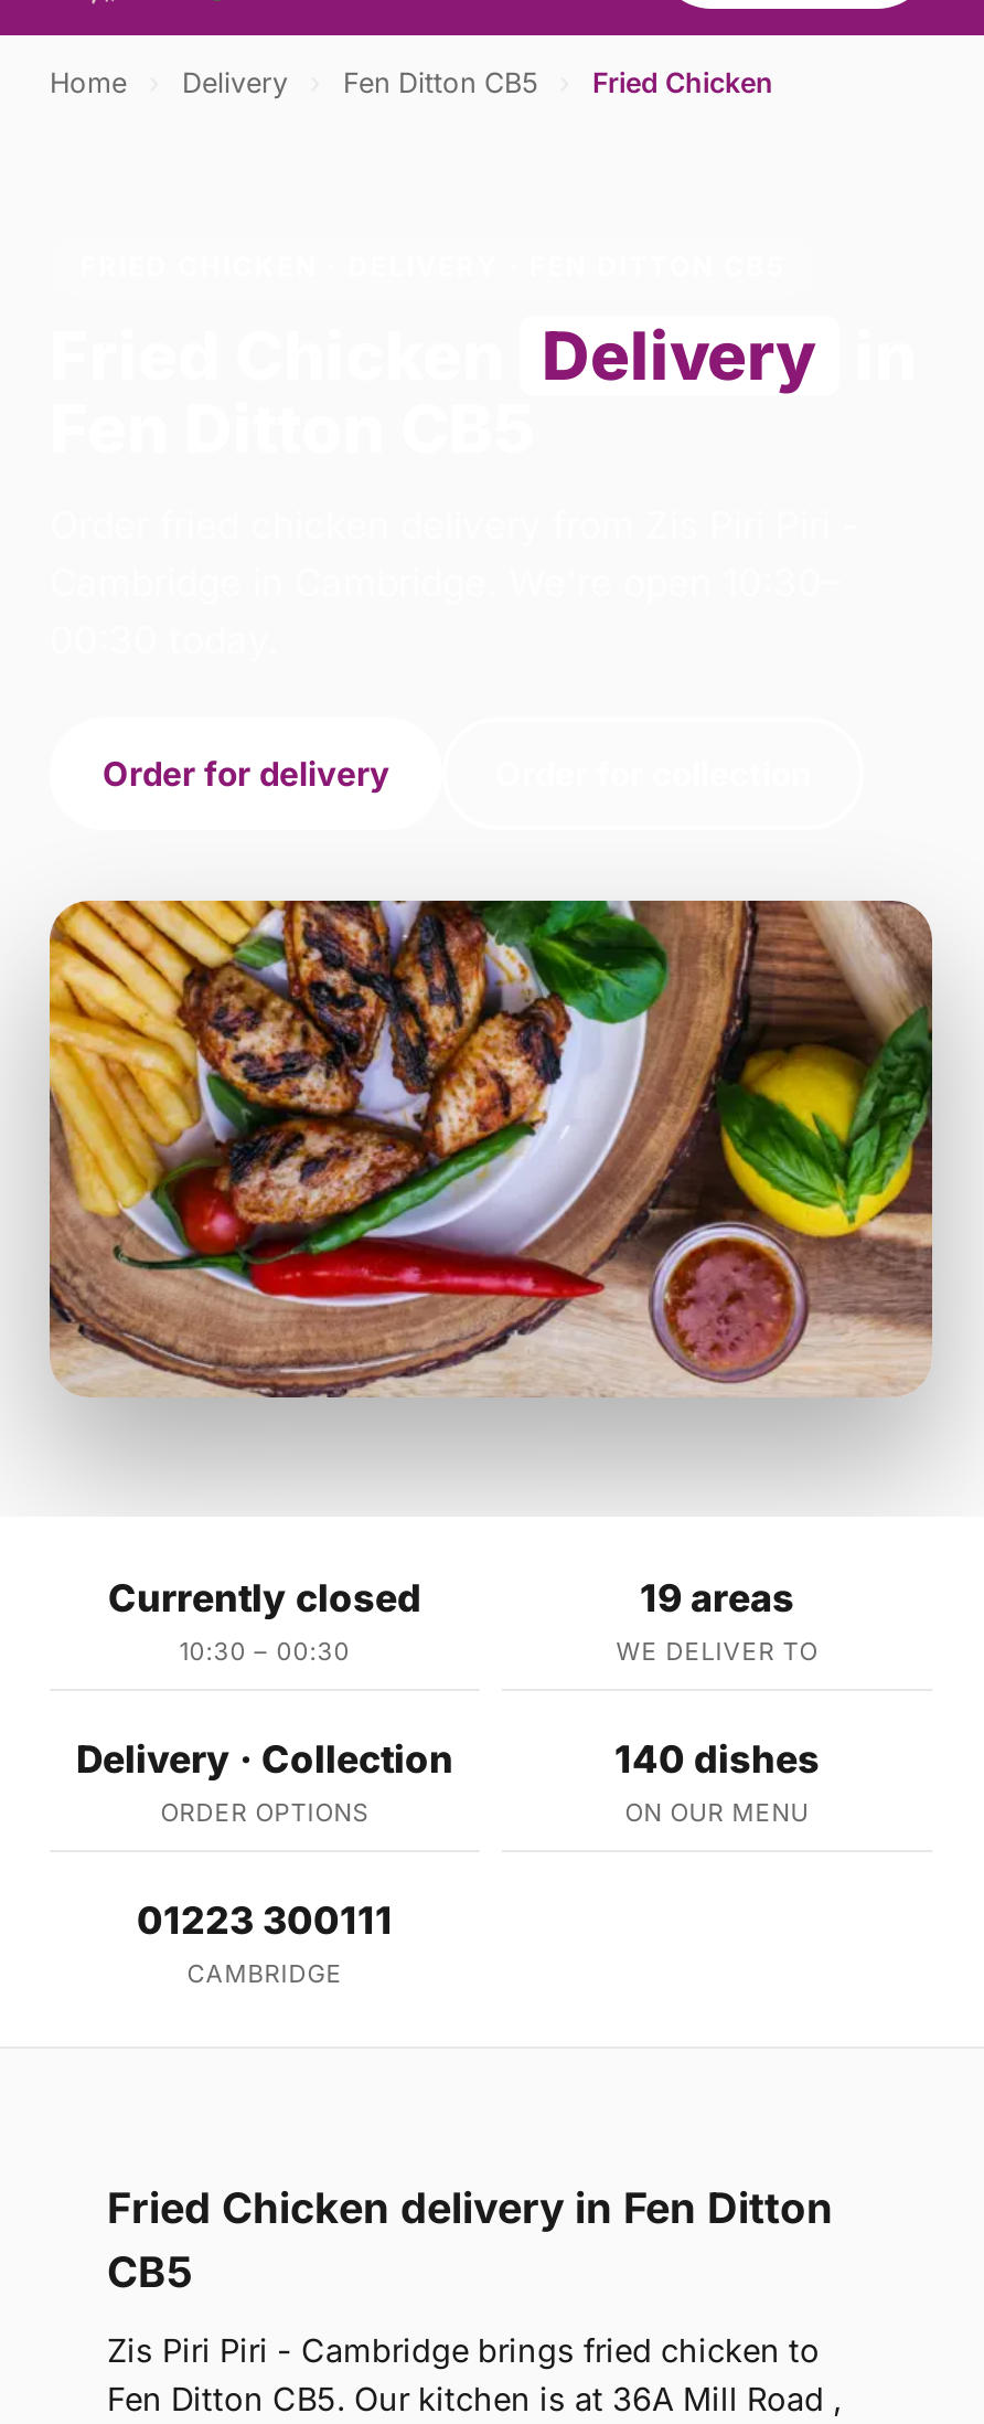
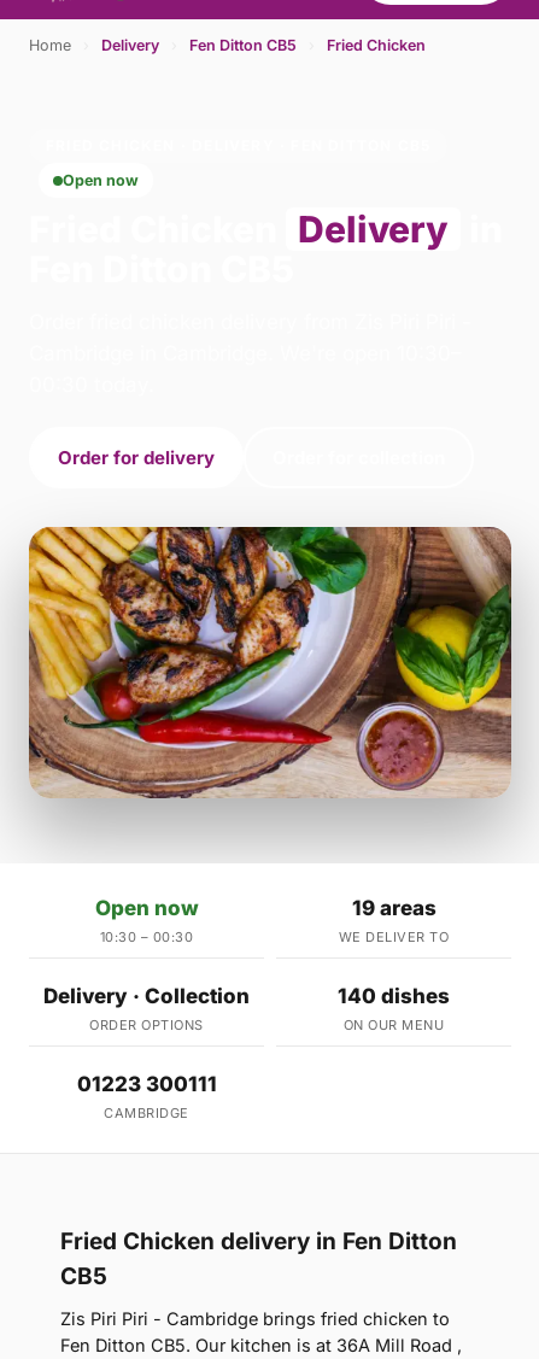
+ Open now

- Currently closed
+ Open now
